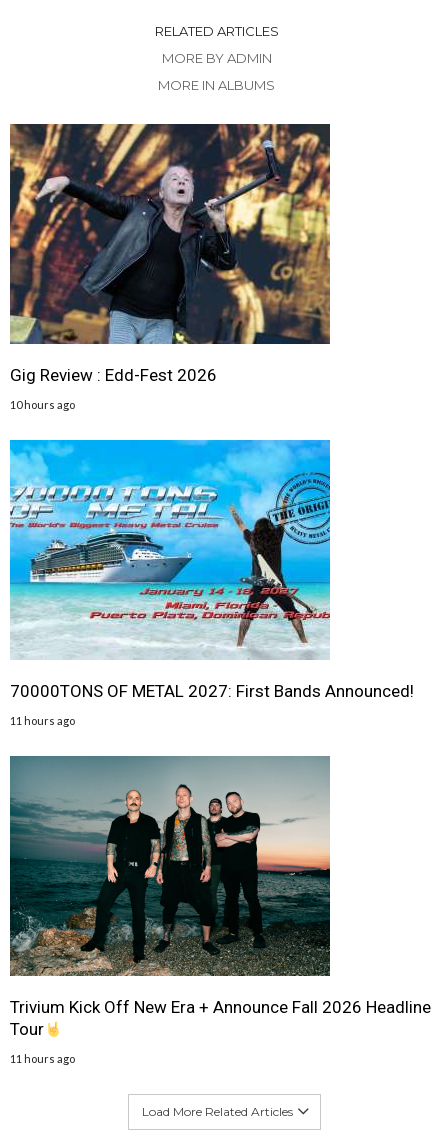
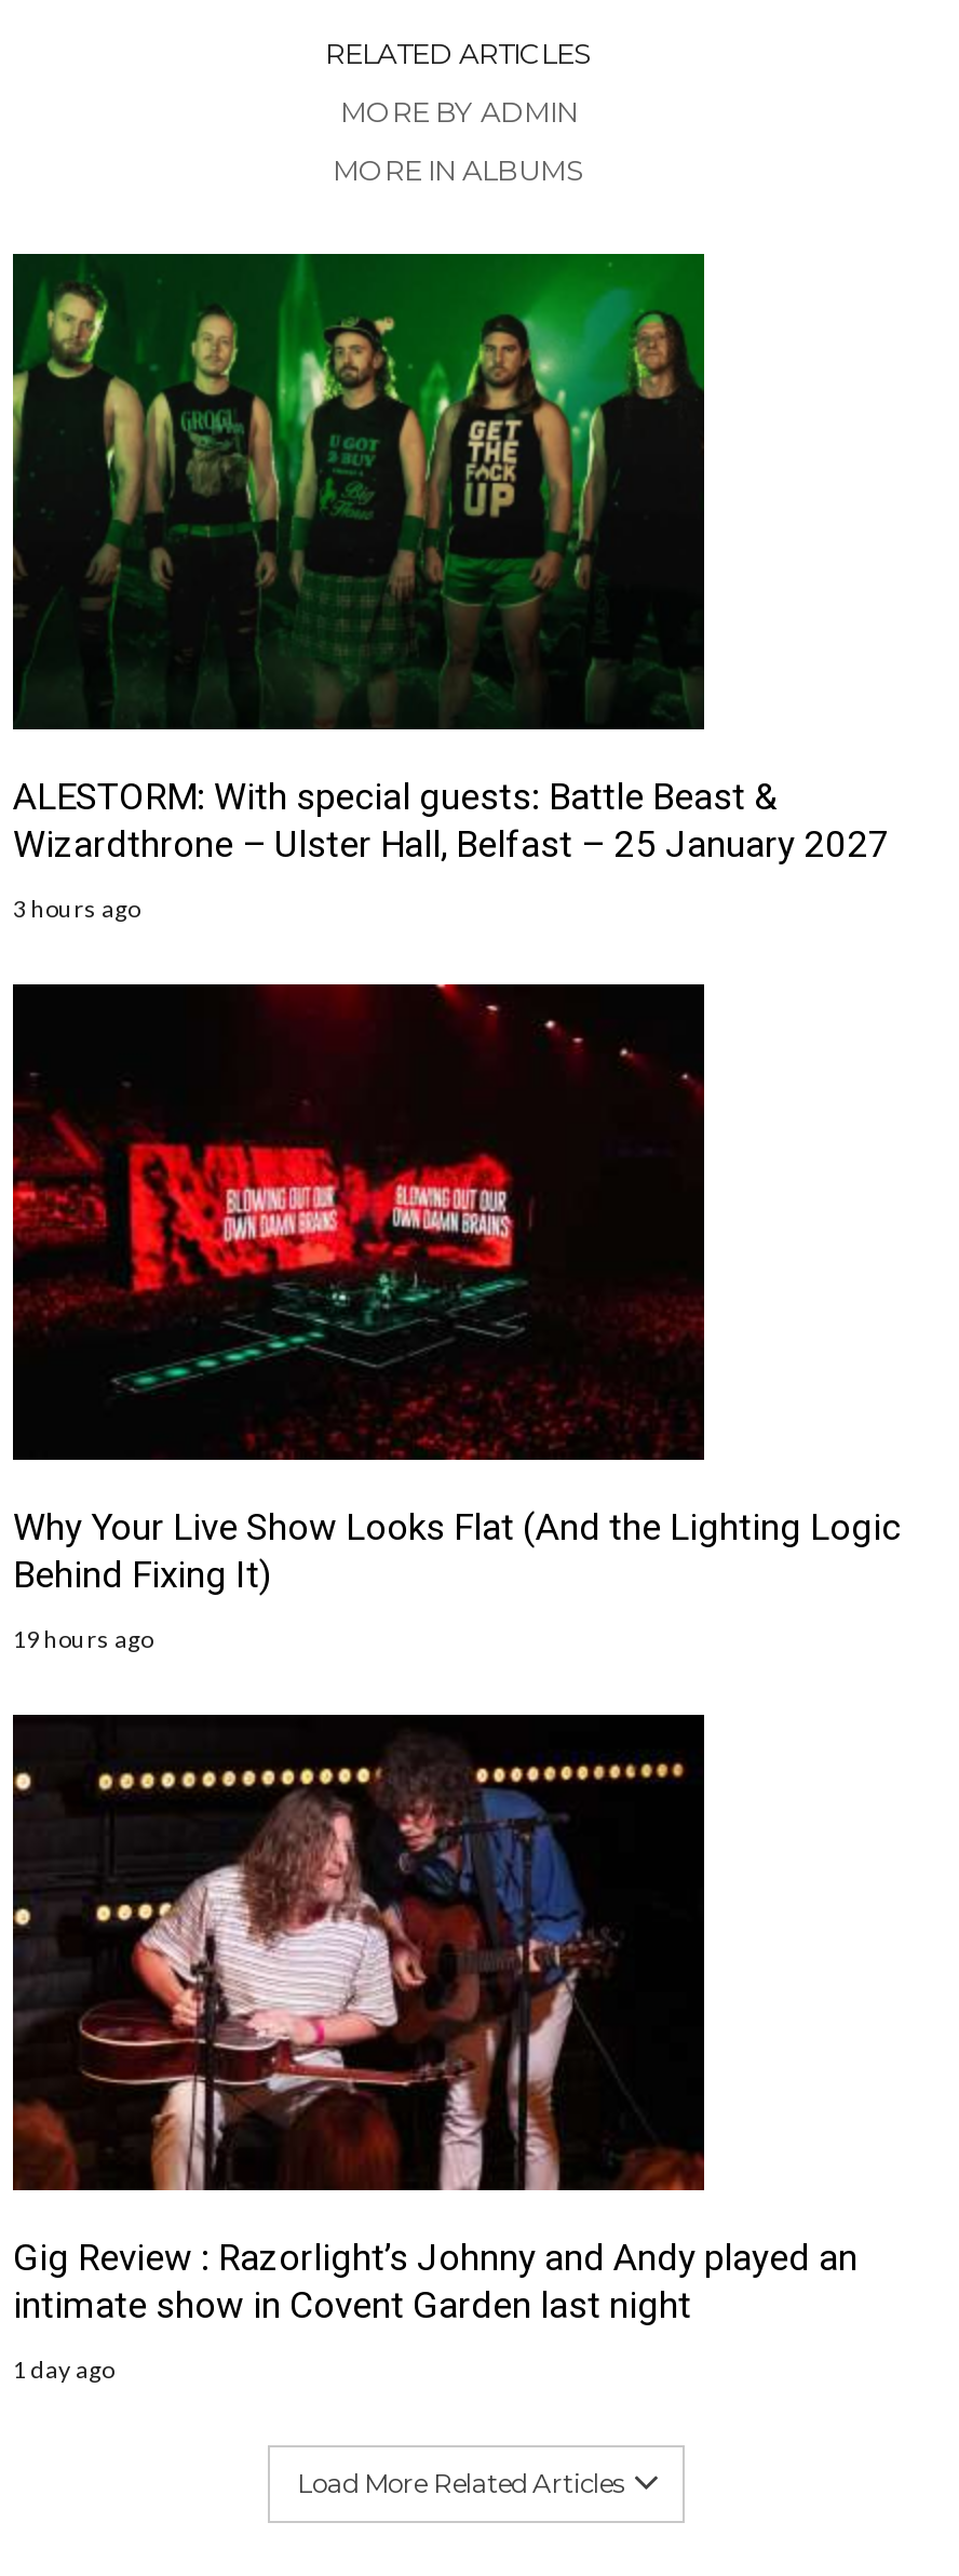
- [image]
+ [image]

- Gig Review : Edd-Fest 2026
+ ALESTORM: With special guests: Battle Beast &
+ Wizardthrone – Ulster Hall, Belfast – 25 January 2027

- 10 hours ago
+ 3 hours ago

- [image]
- 70000TONS OF METAL 2027: First Bands Announced!
+ [image]
+ Why Your Live Show Looks Flat (And the Lighting Logic
+ Behind Fixing It)

- 11 hours ago
+ 19 hours ago

- [image]
+ [image]

- Trivium Kick Off New Era + Announce Fall 2026 Headline
- Tour
+ Gig Review : Razorlight’s Johnny and Andy played an
+ intimate show in Covent Garden last night

- 11 hours ago
+ 1 day ago
